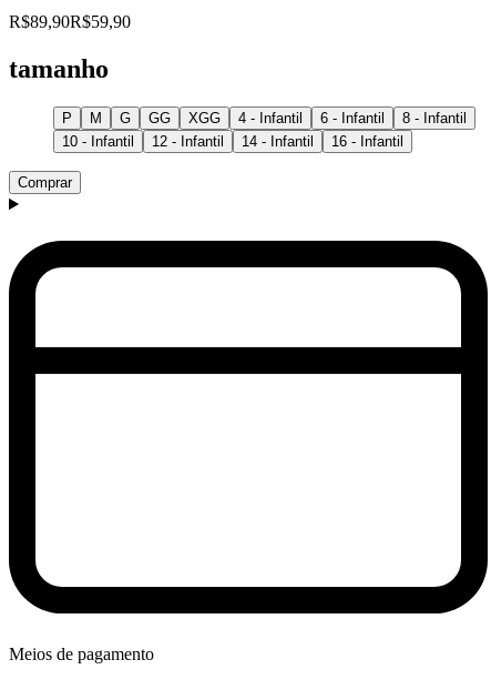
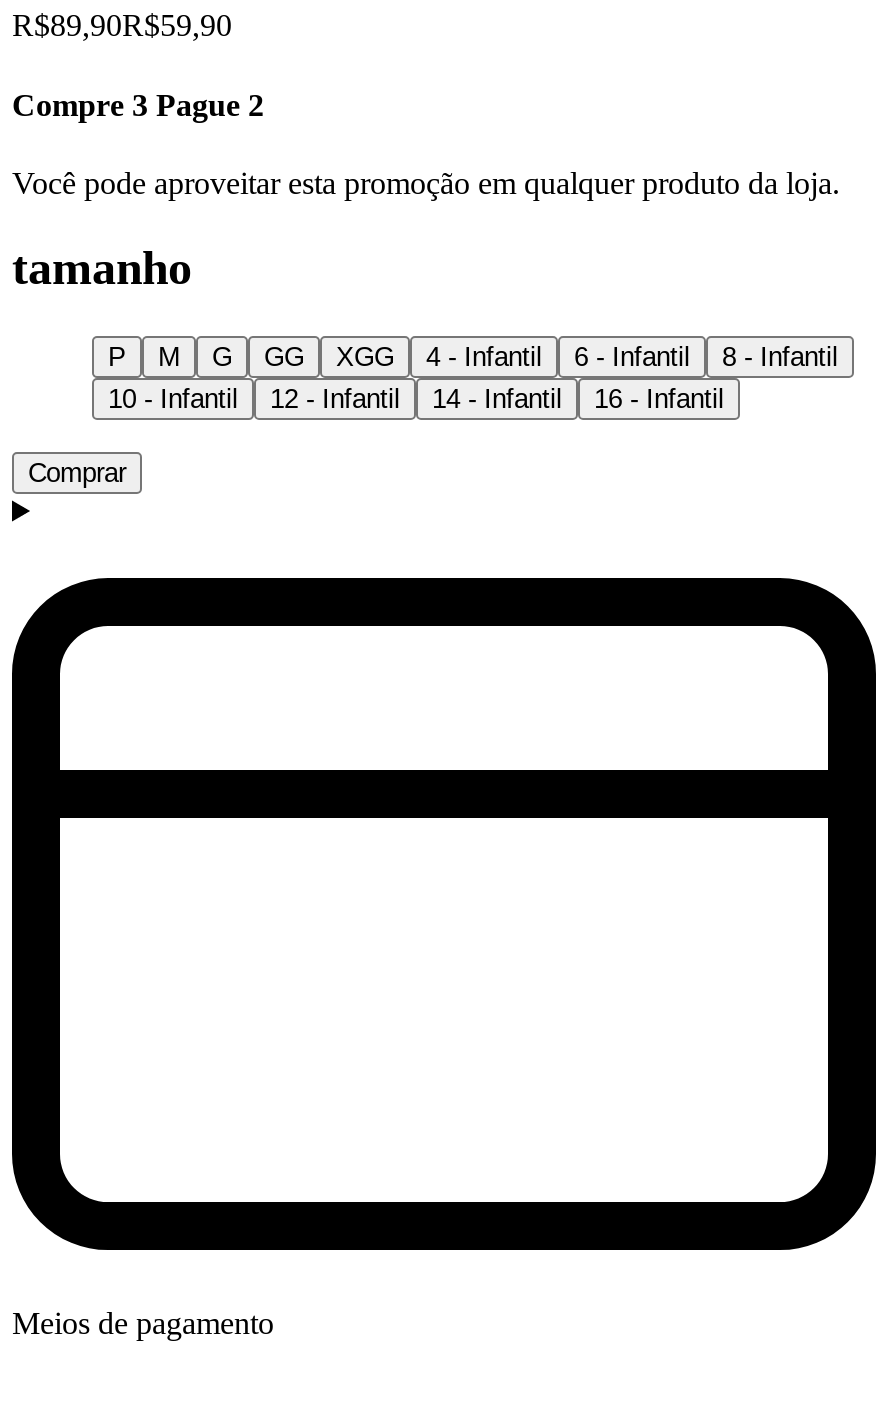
+ Compre 3 Pague 2
+ Você pode aproveitar esta promoção em qualquer produto da loja.
